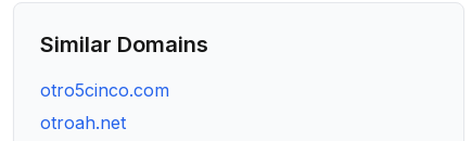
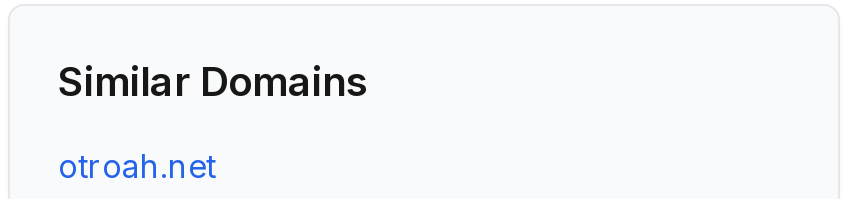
- otro5cinco.com
